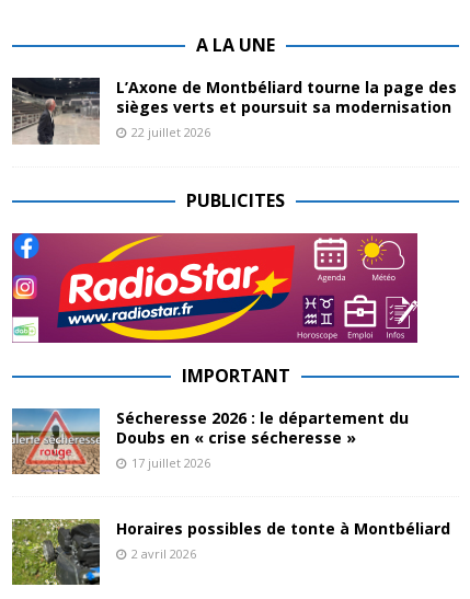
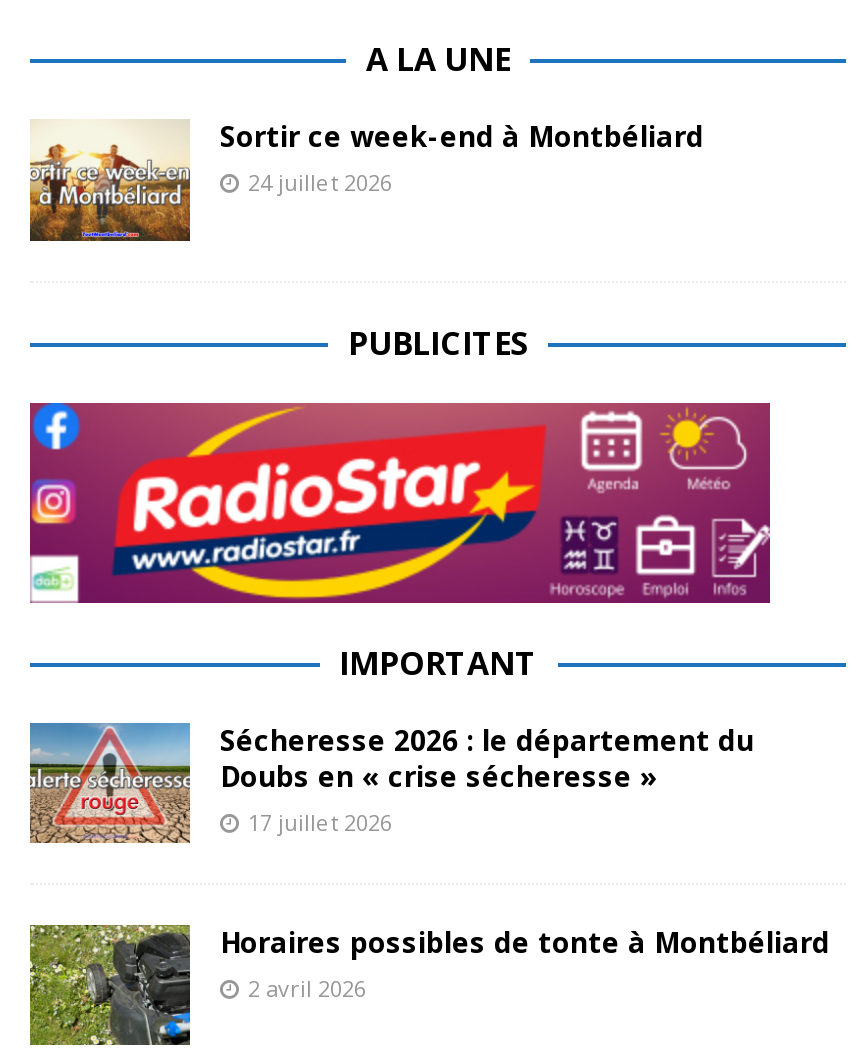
- [image]
- L’Axone de Montbéliard tourne la page des
- sièges verts et poursuit sa modernisation
- 22 juillet 2026
+ [image]
+ Sortir ce week-end à Montbéliard
+ 24 juillet 2026
